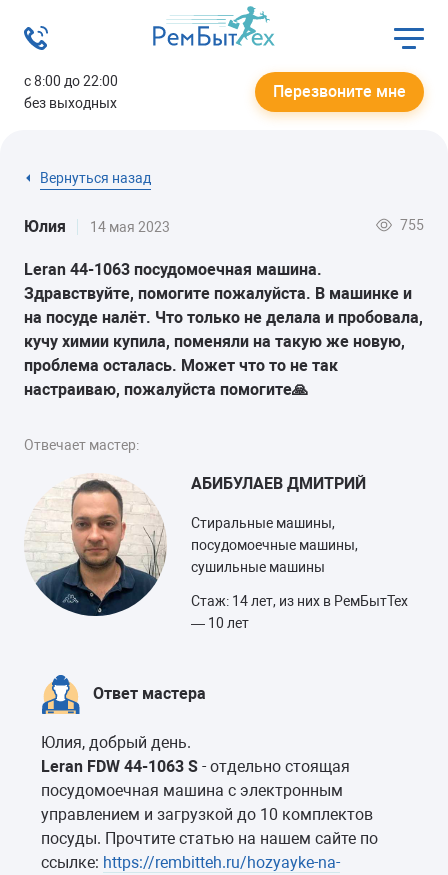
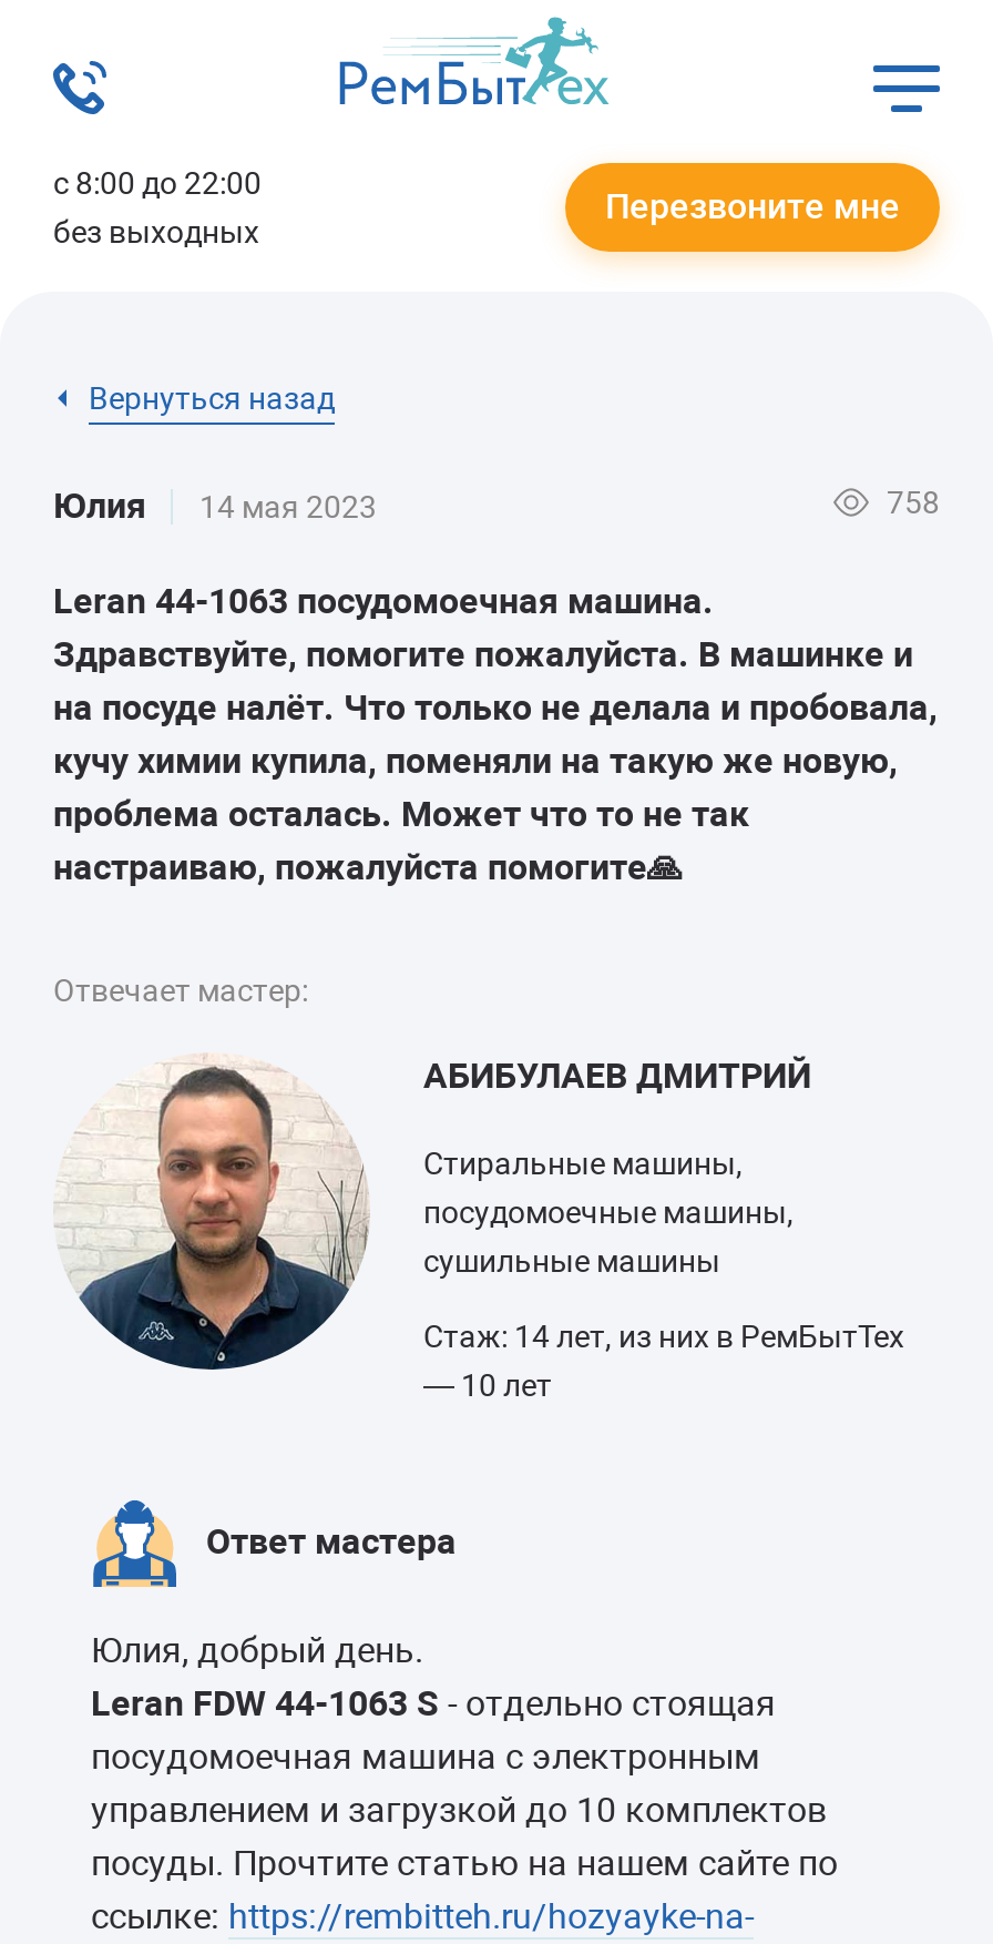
- 755
+ 758
